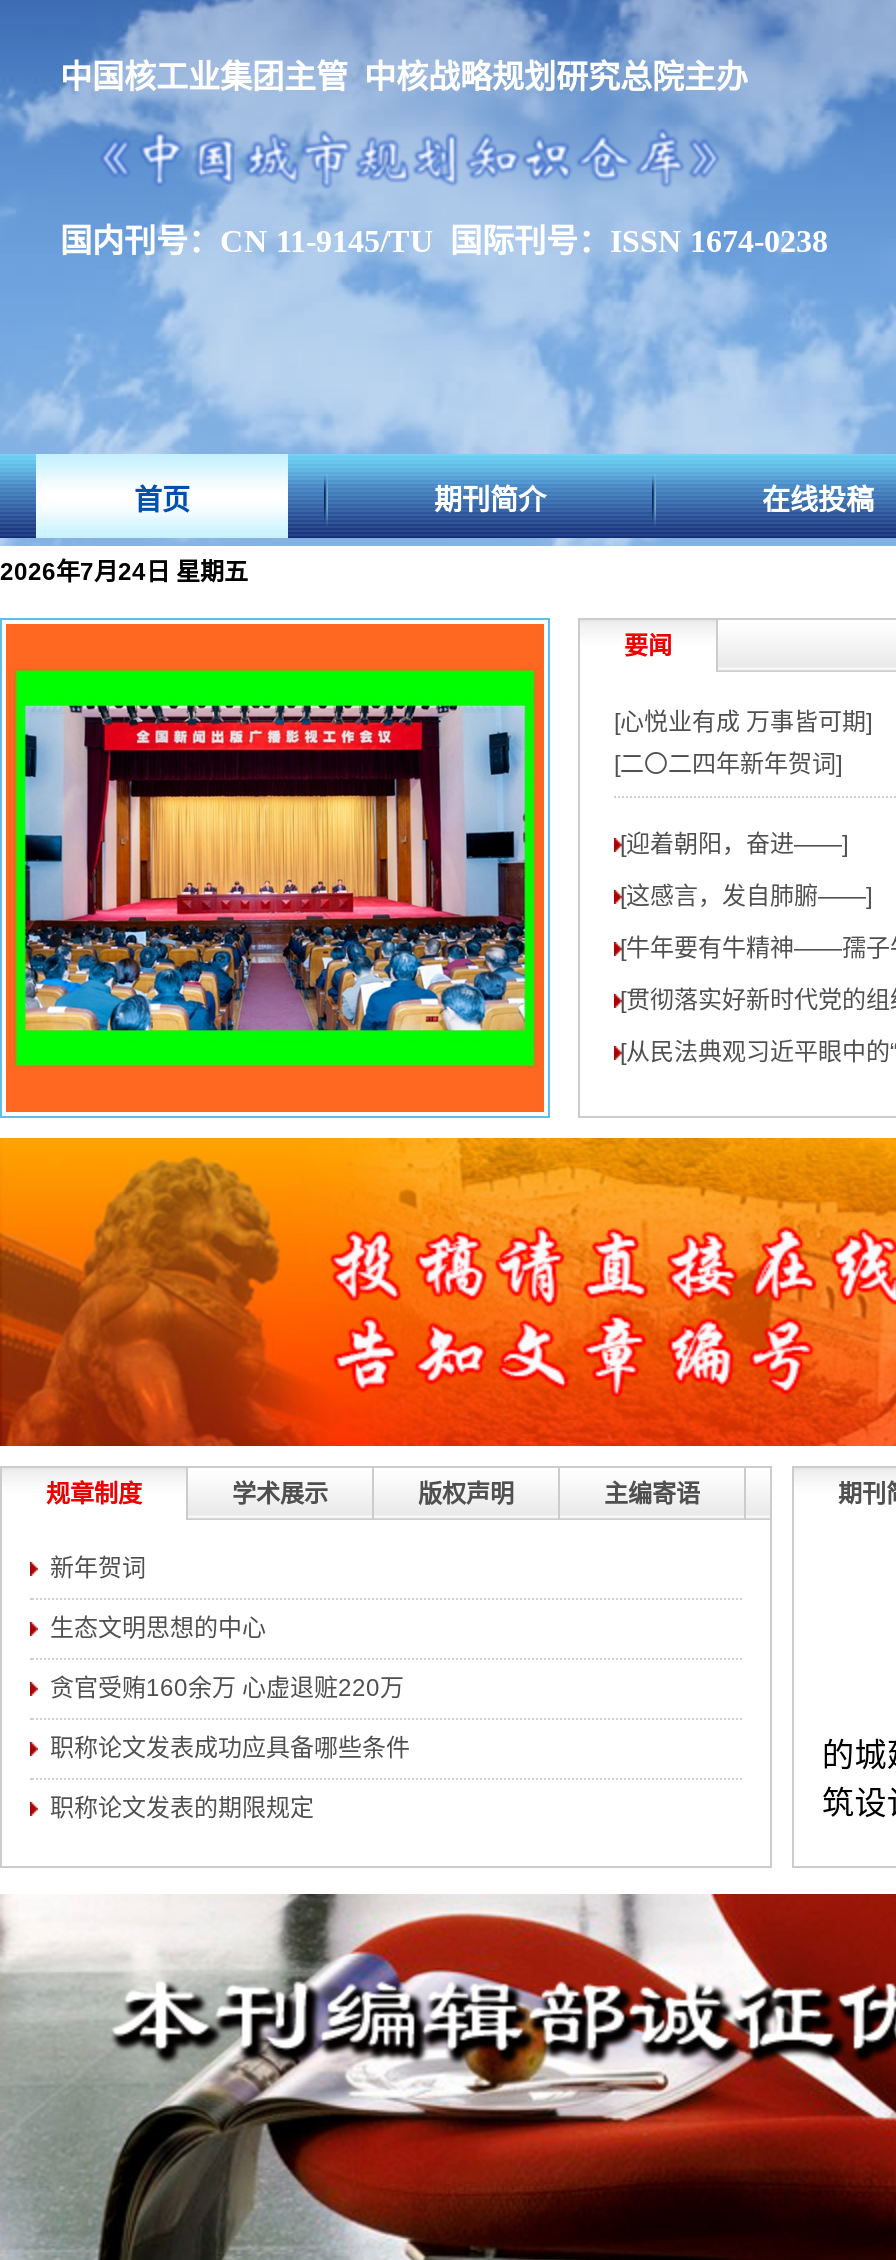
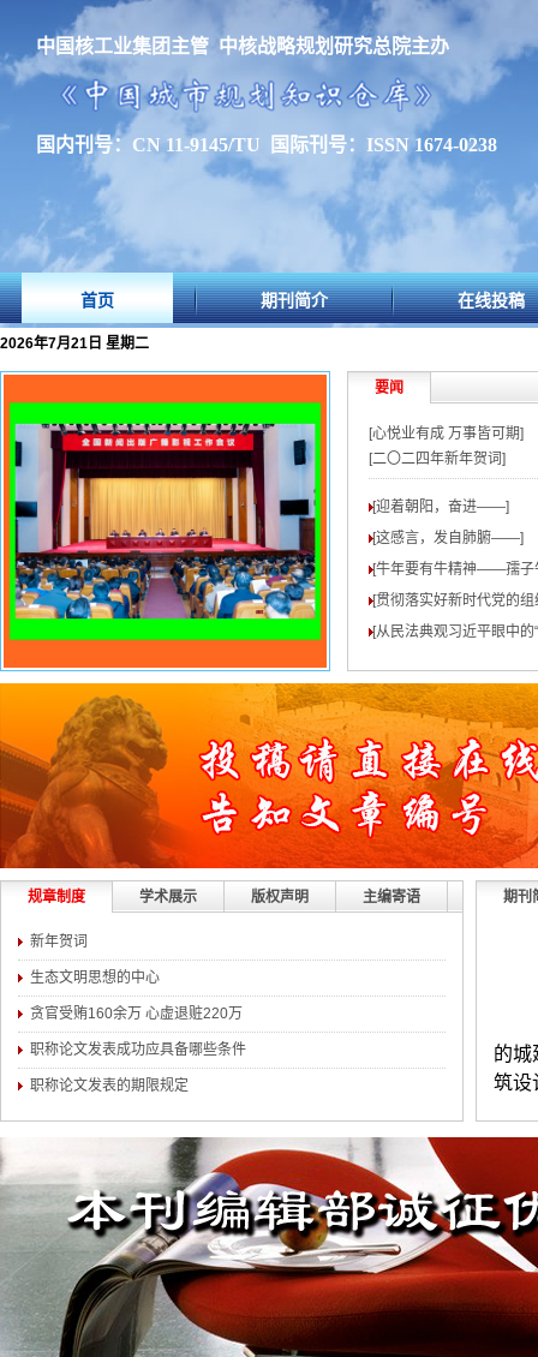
- 2026年7月24日 星期五
+ 2026年7月21日 星期二
